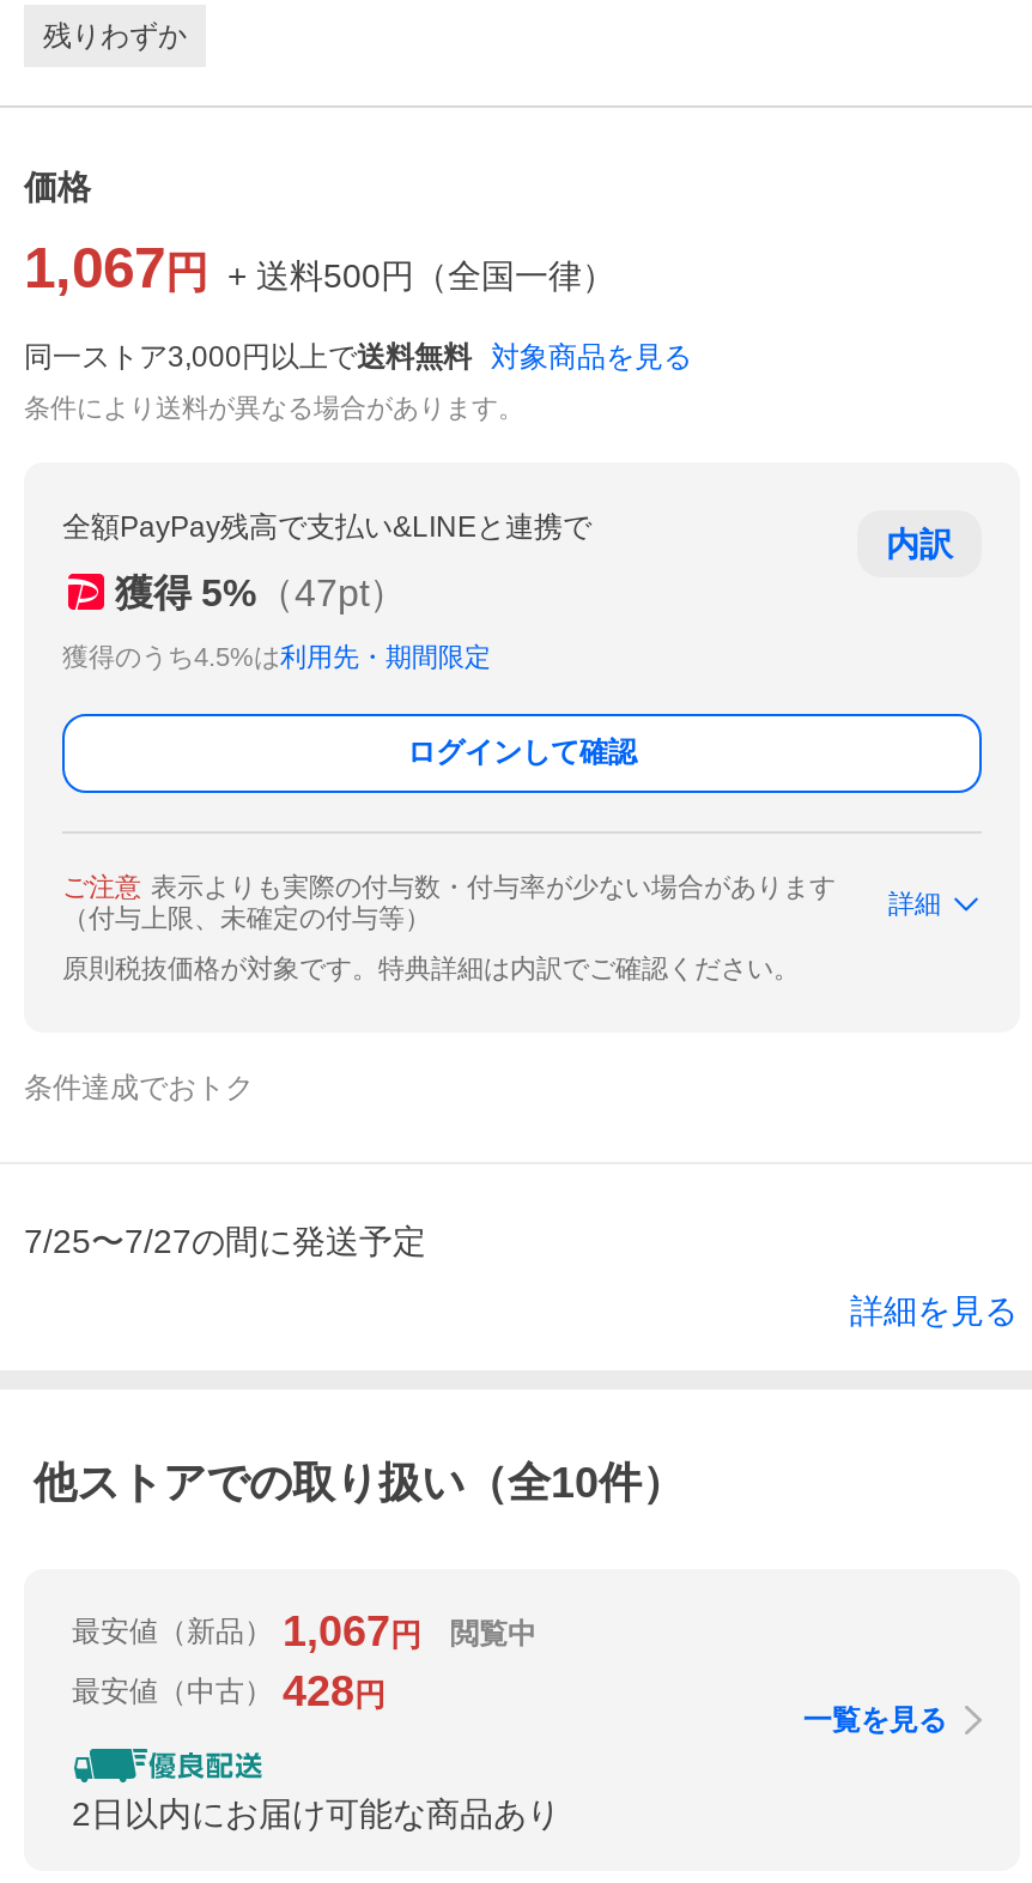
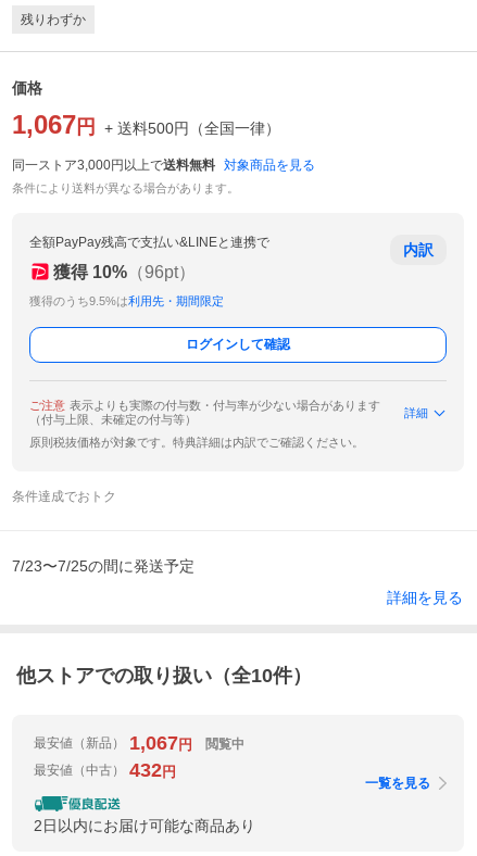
- 獲得 5%（47pt）
+ 獲得 10%（96pt）

- 獲得のうち4.5%は利用先・期間限定
+ 獲得のうち9.5%は利用先・期間限定

- 7/25〜7/27の間に発送予定
+ 7/23〜7/25の間に発送予定

- 最安値（中古） 428円
+ 最安値（中古） 432円
